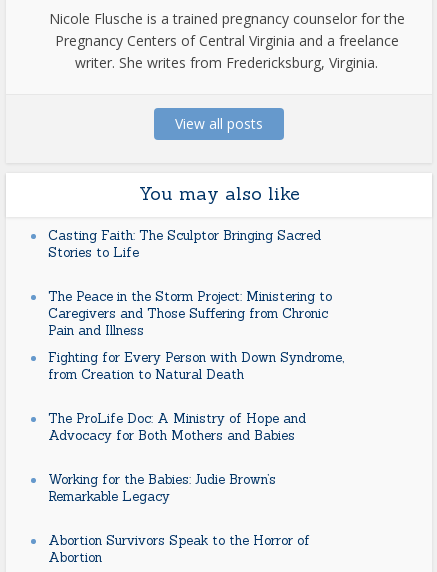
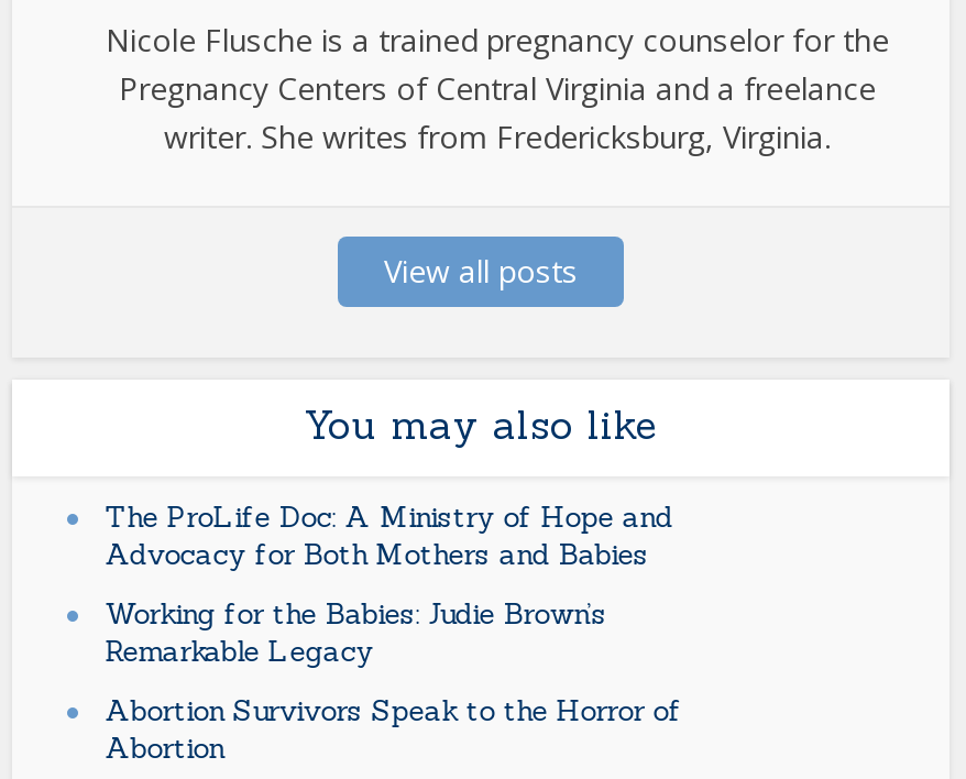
- Casting Faith: The Sculptor Bringing Sacred
- Stories to Life
- The Peace in the Storm Project: Ministering to
- Caregivers and Those Suffering from Chronic
- Pain and Illness
- Fighting for Every Person with Down Syndrome,
- from Creation to Natural Death
